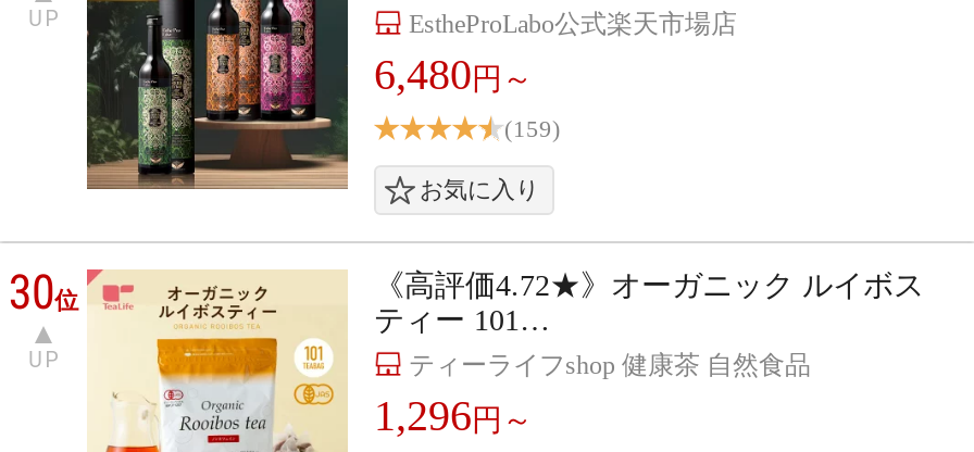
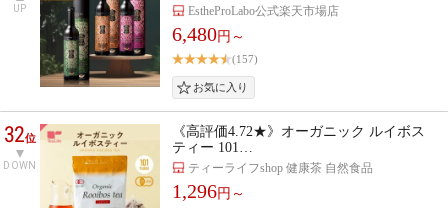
- (159)
+ (157)

- 30位
+ 32位

- UP
+ DOWN
